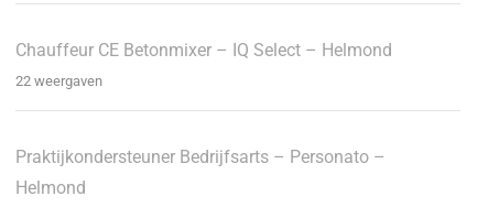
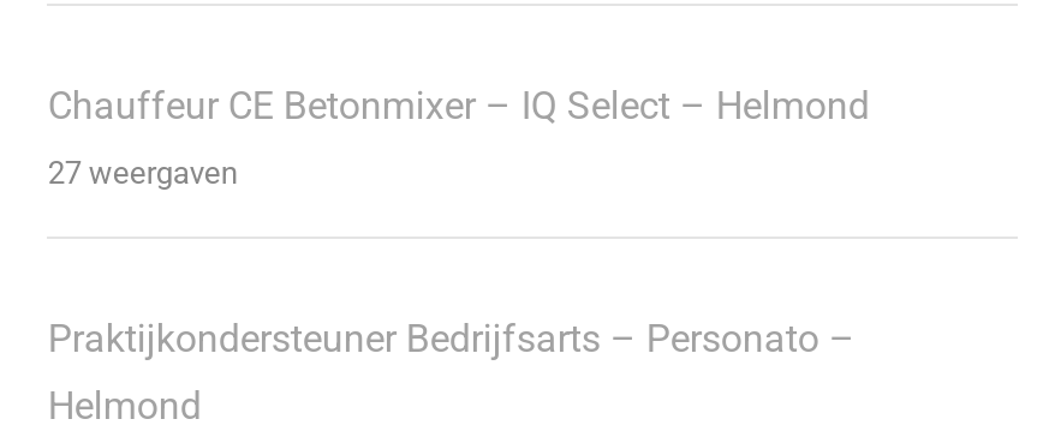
- 22 weergaven
+ 27 weergaven
